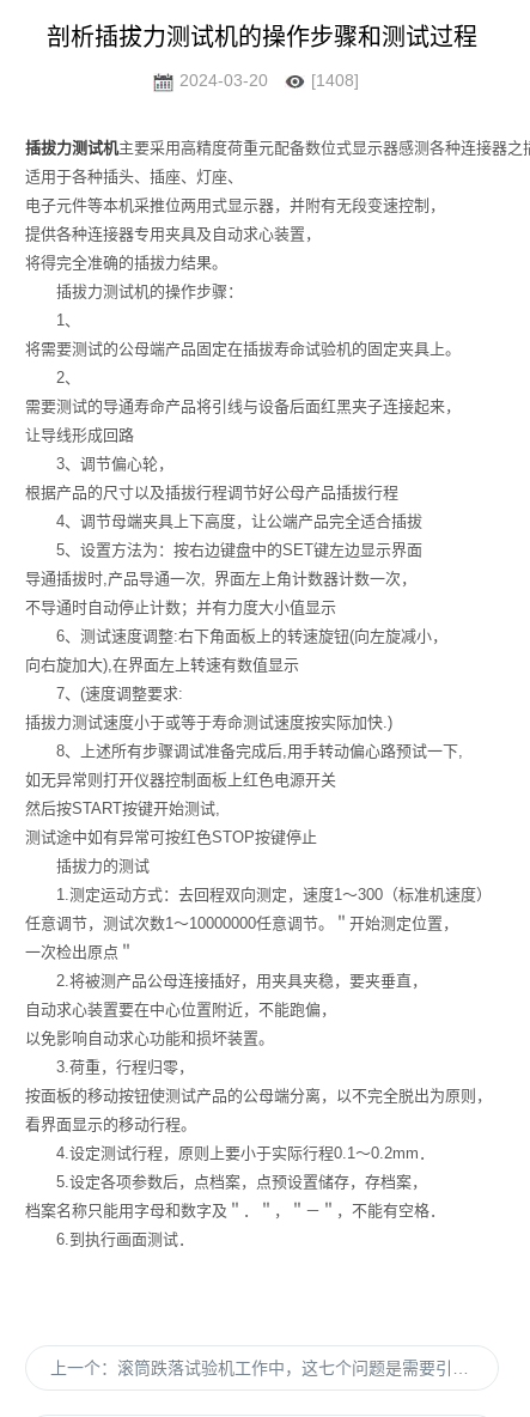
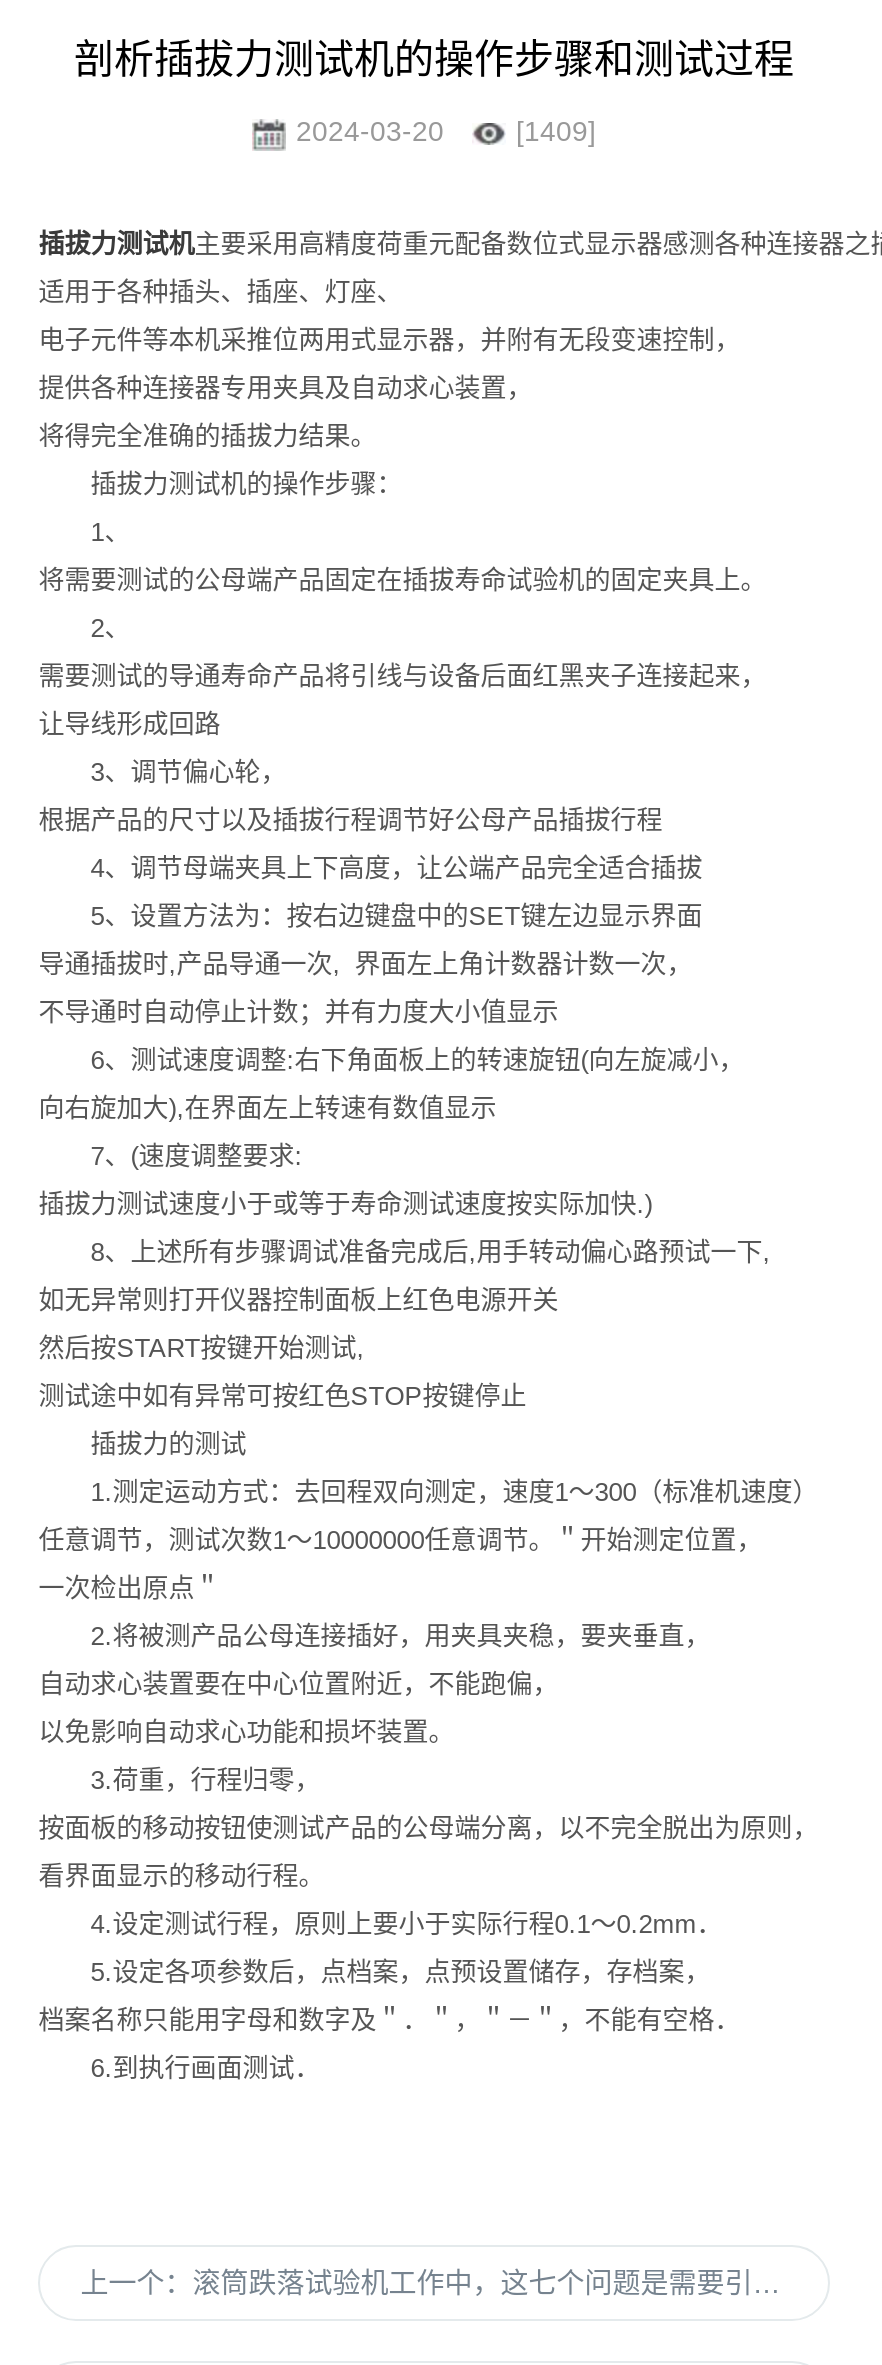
- [1408]
+ [1409]
